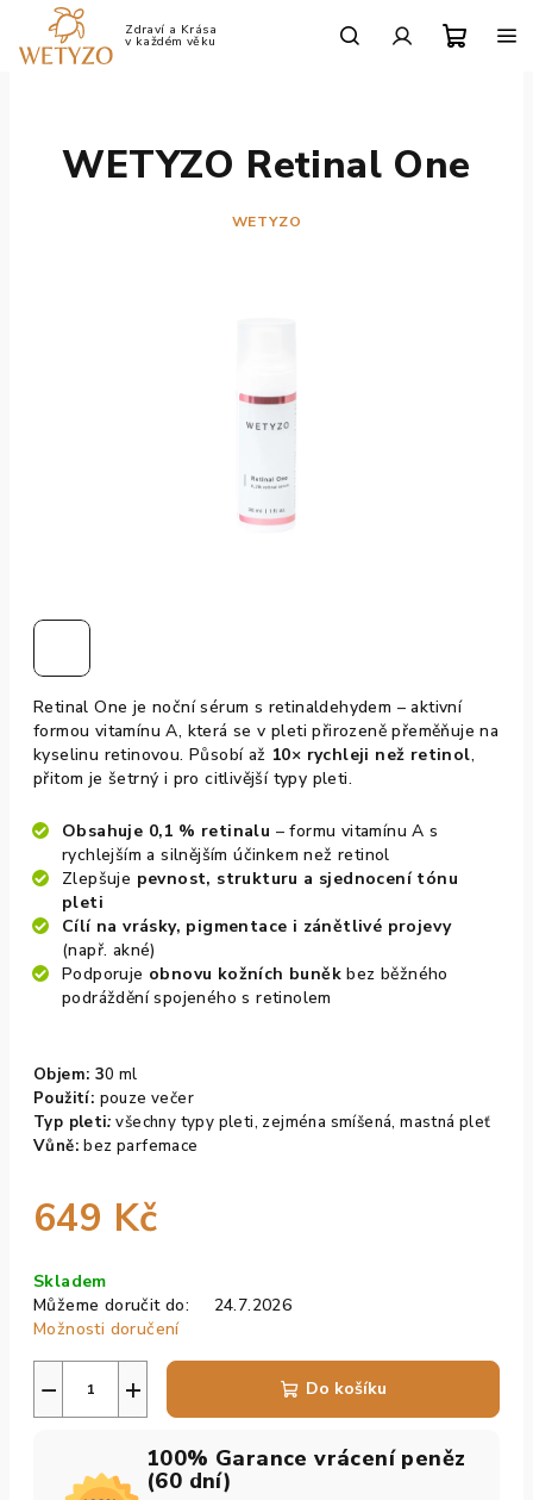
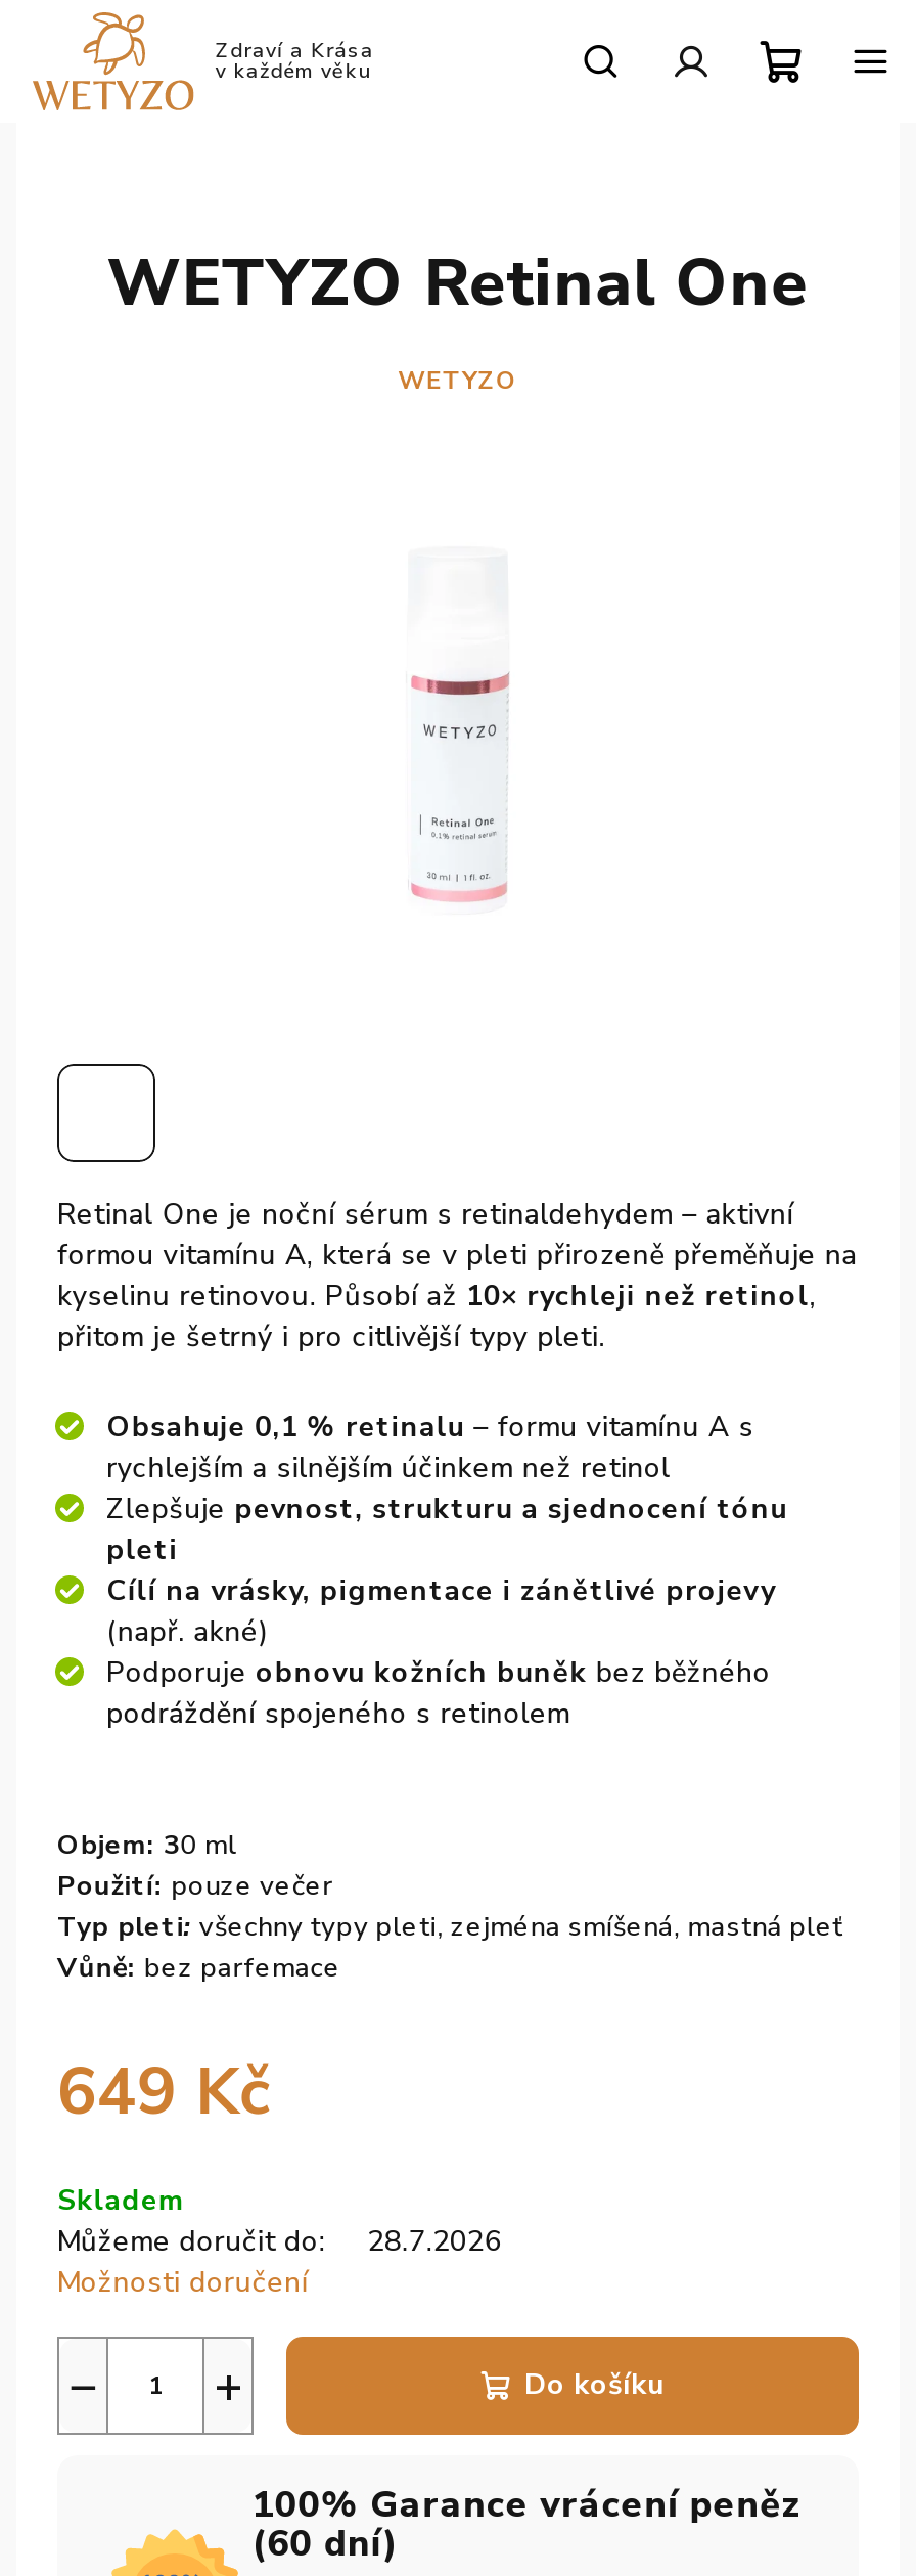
- Můžeme doručit do: 24.7.2026
+ Můžeme doručit do: 28.7.2026
